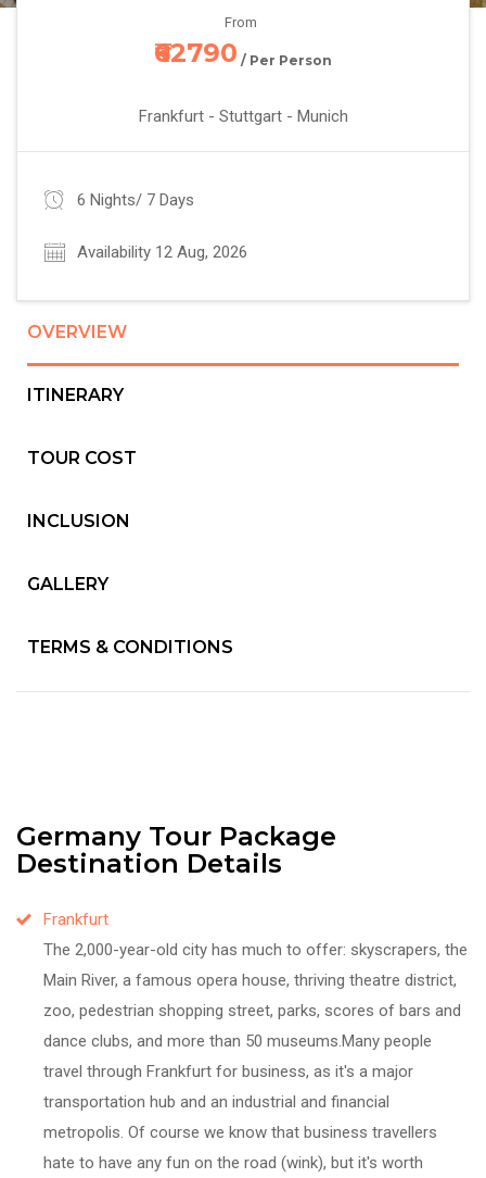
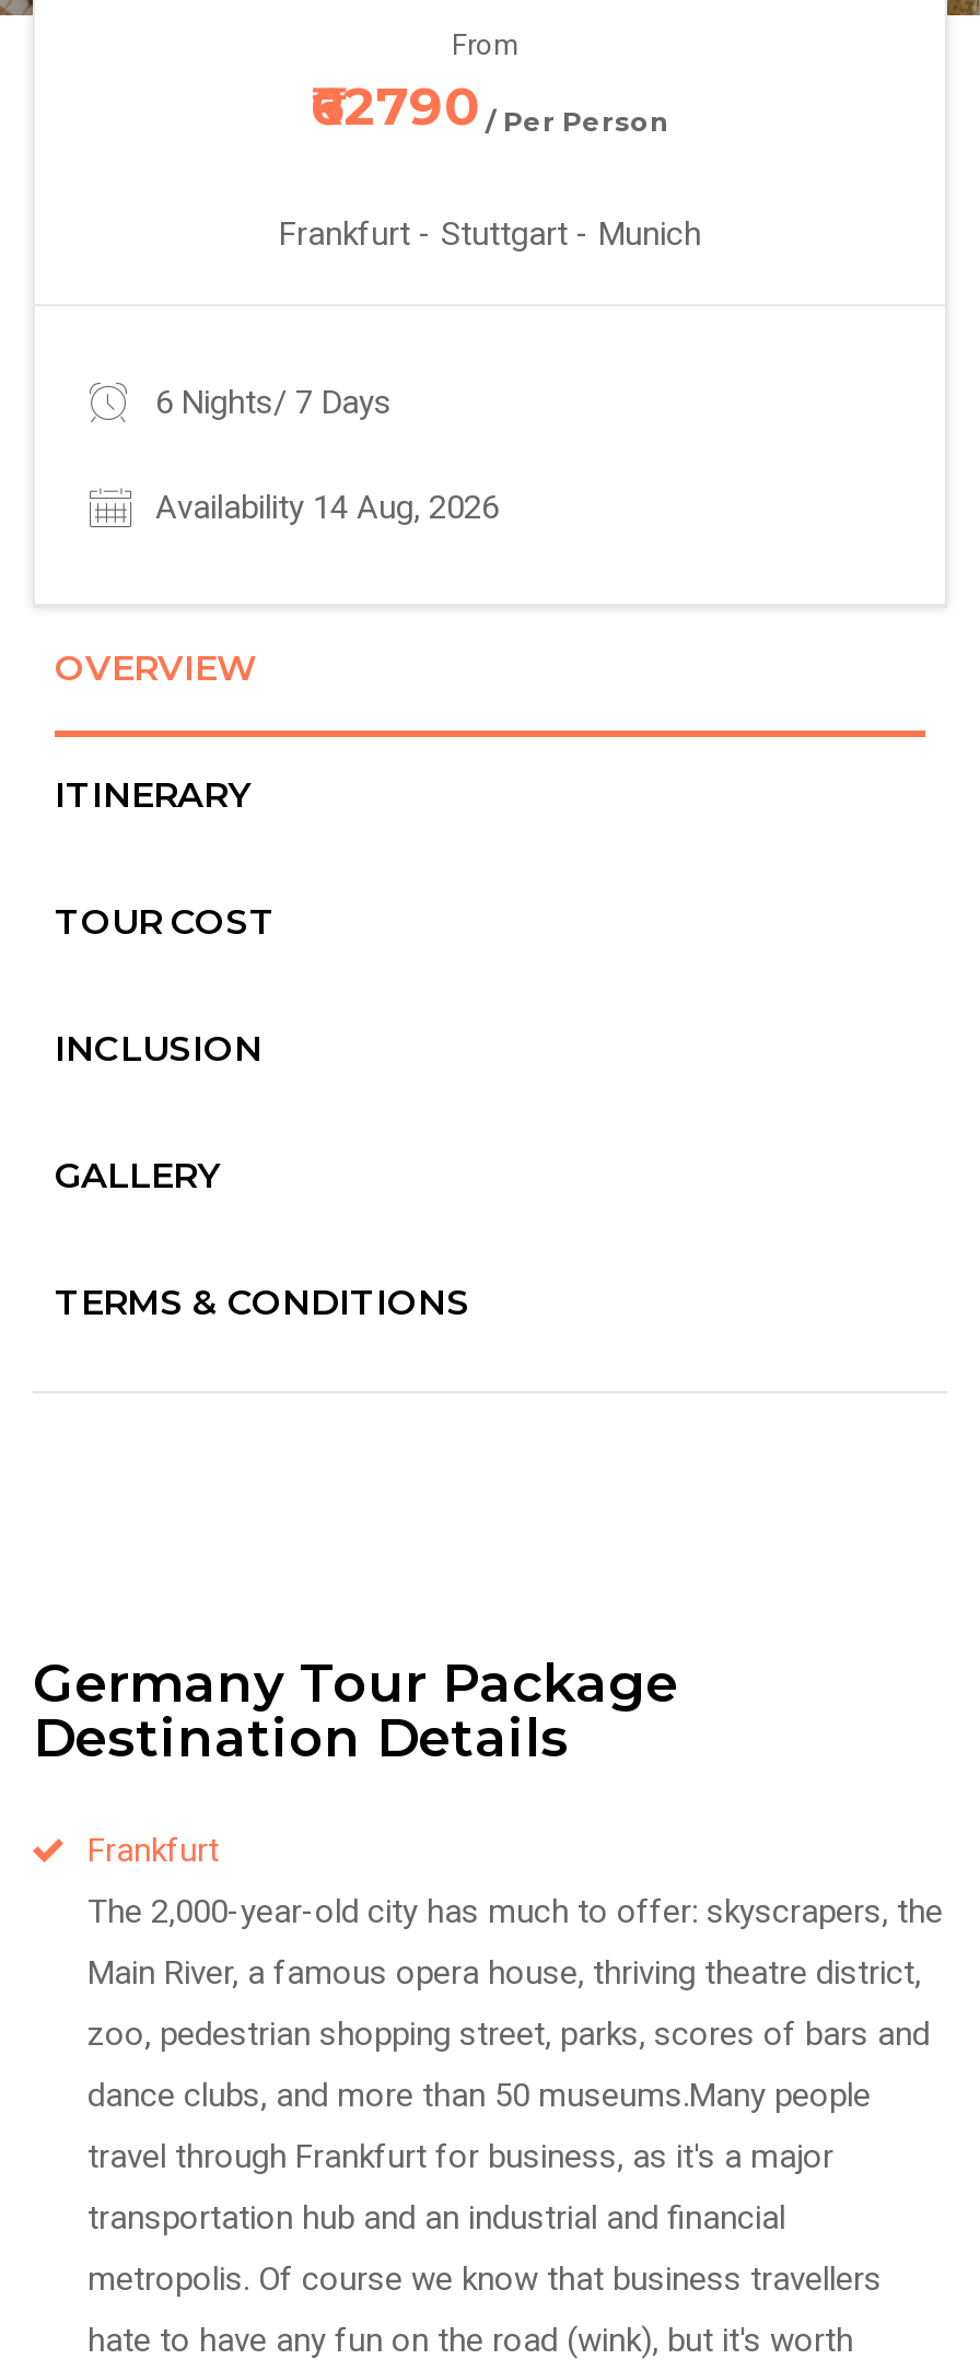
- Availability 12 Aug, 2026
+ Availability 14 Aug, 2026
